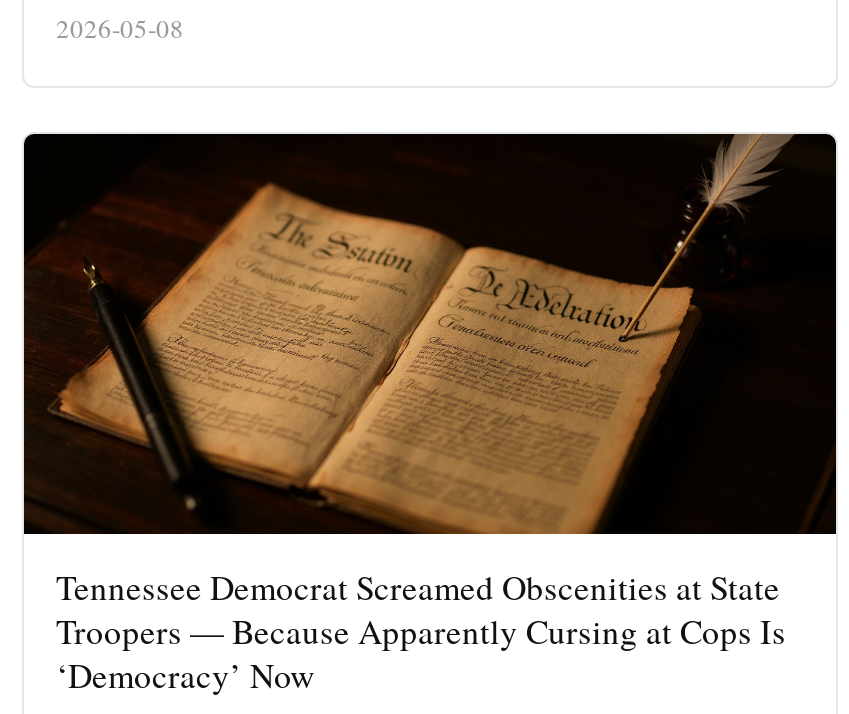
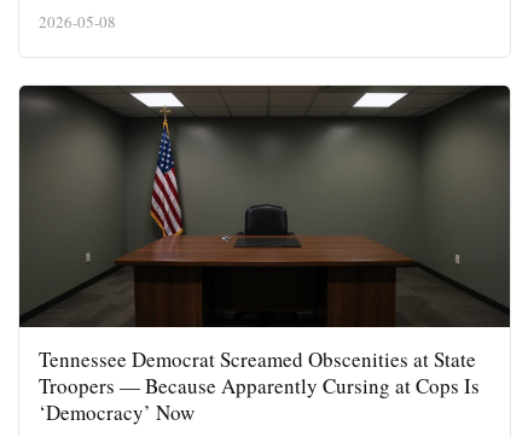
- [image]
+ [image]
